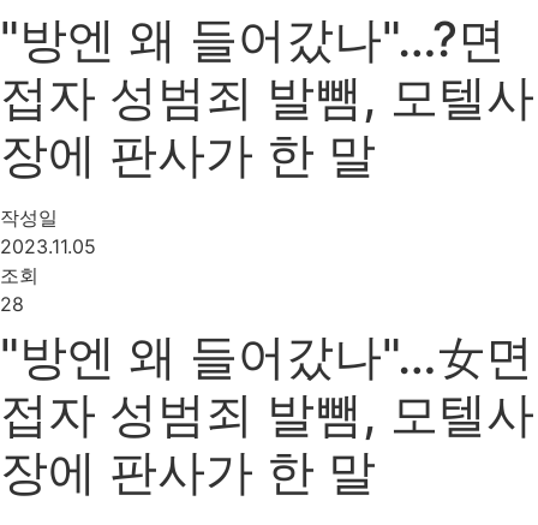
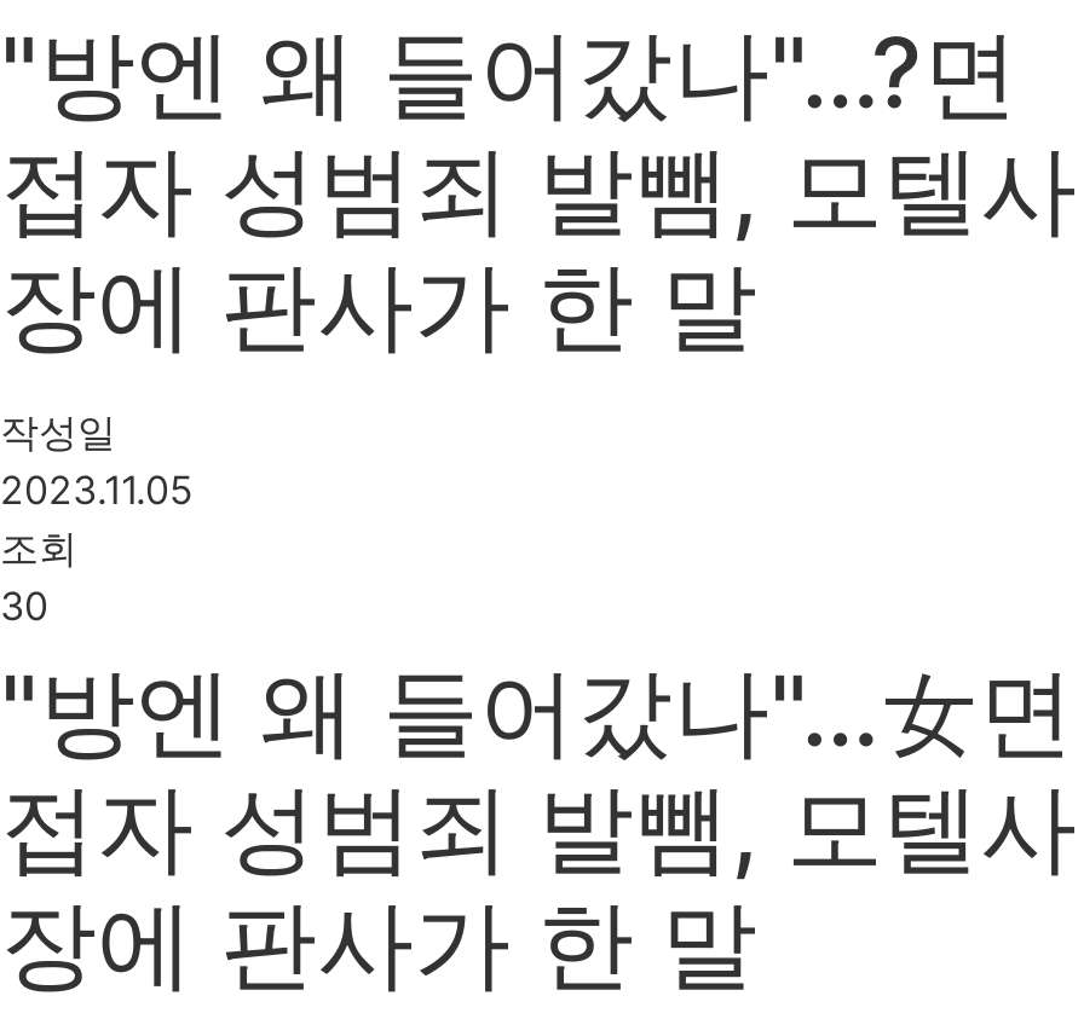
- 28
+ 30
